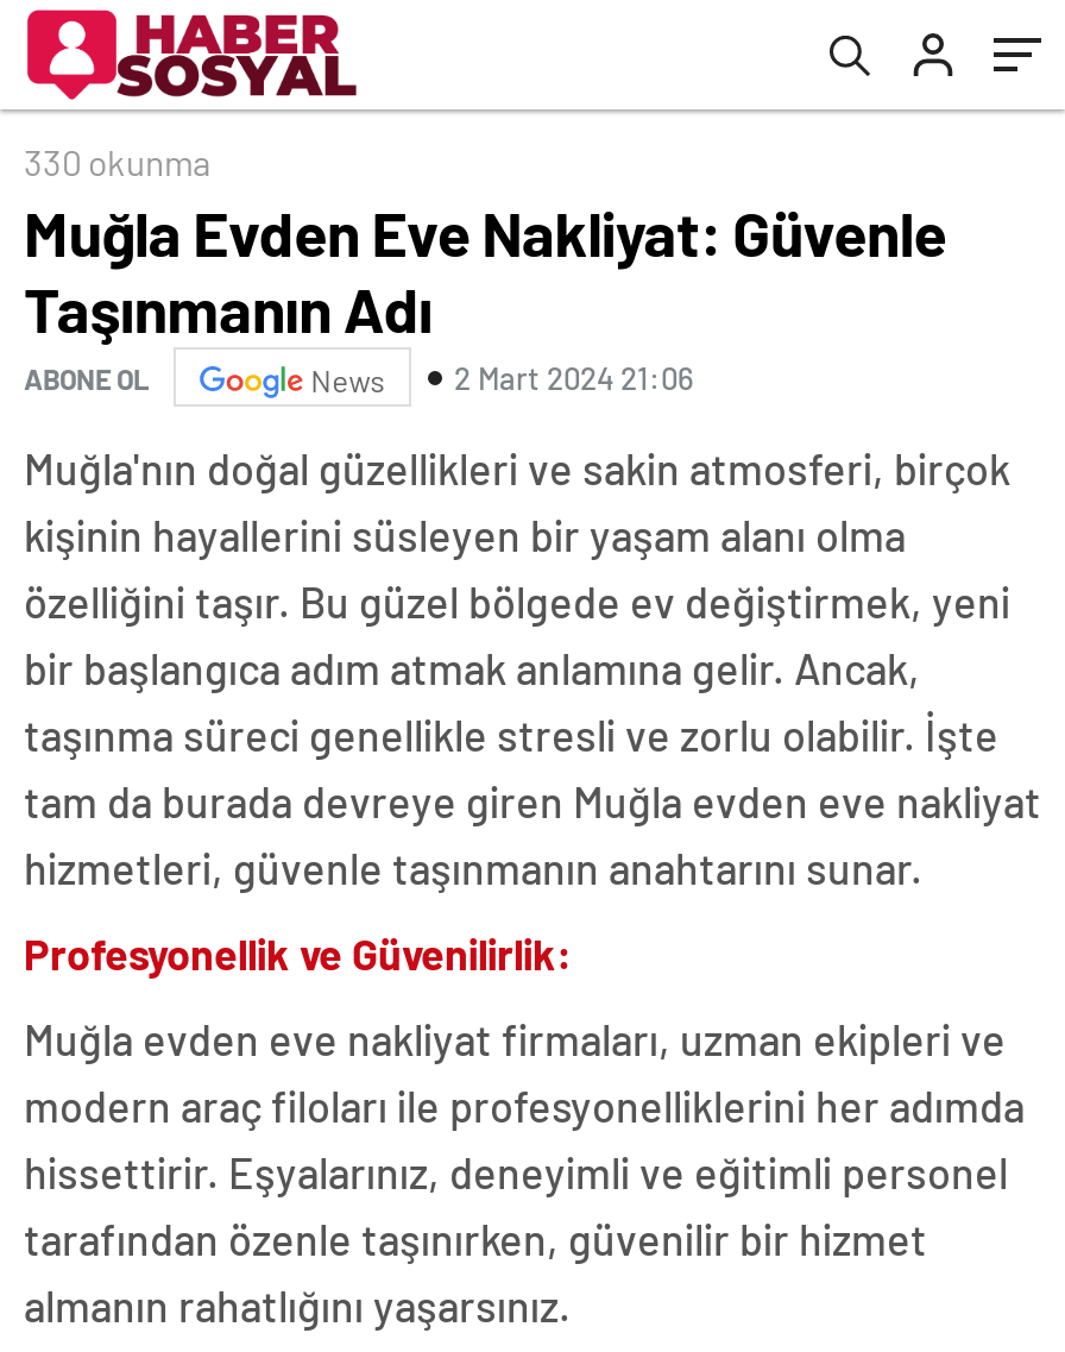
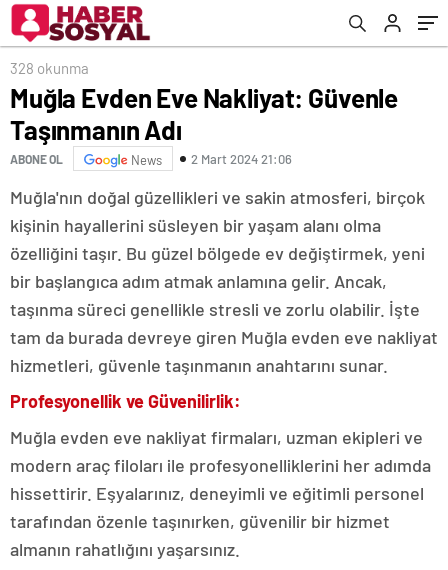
- 330 okunma
+ 328 okunma
